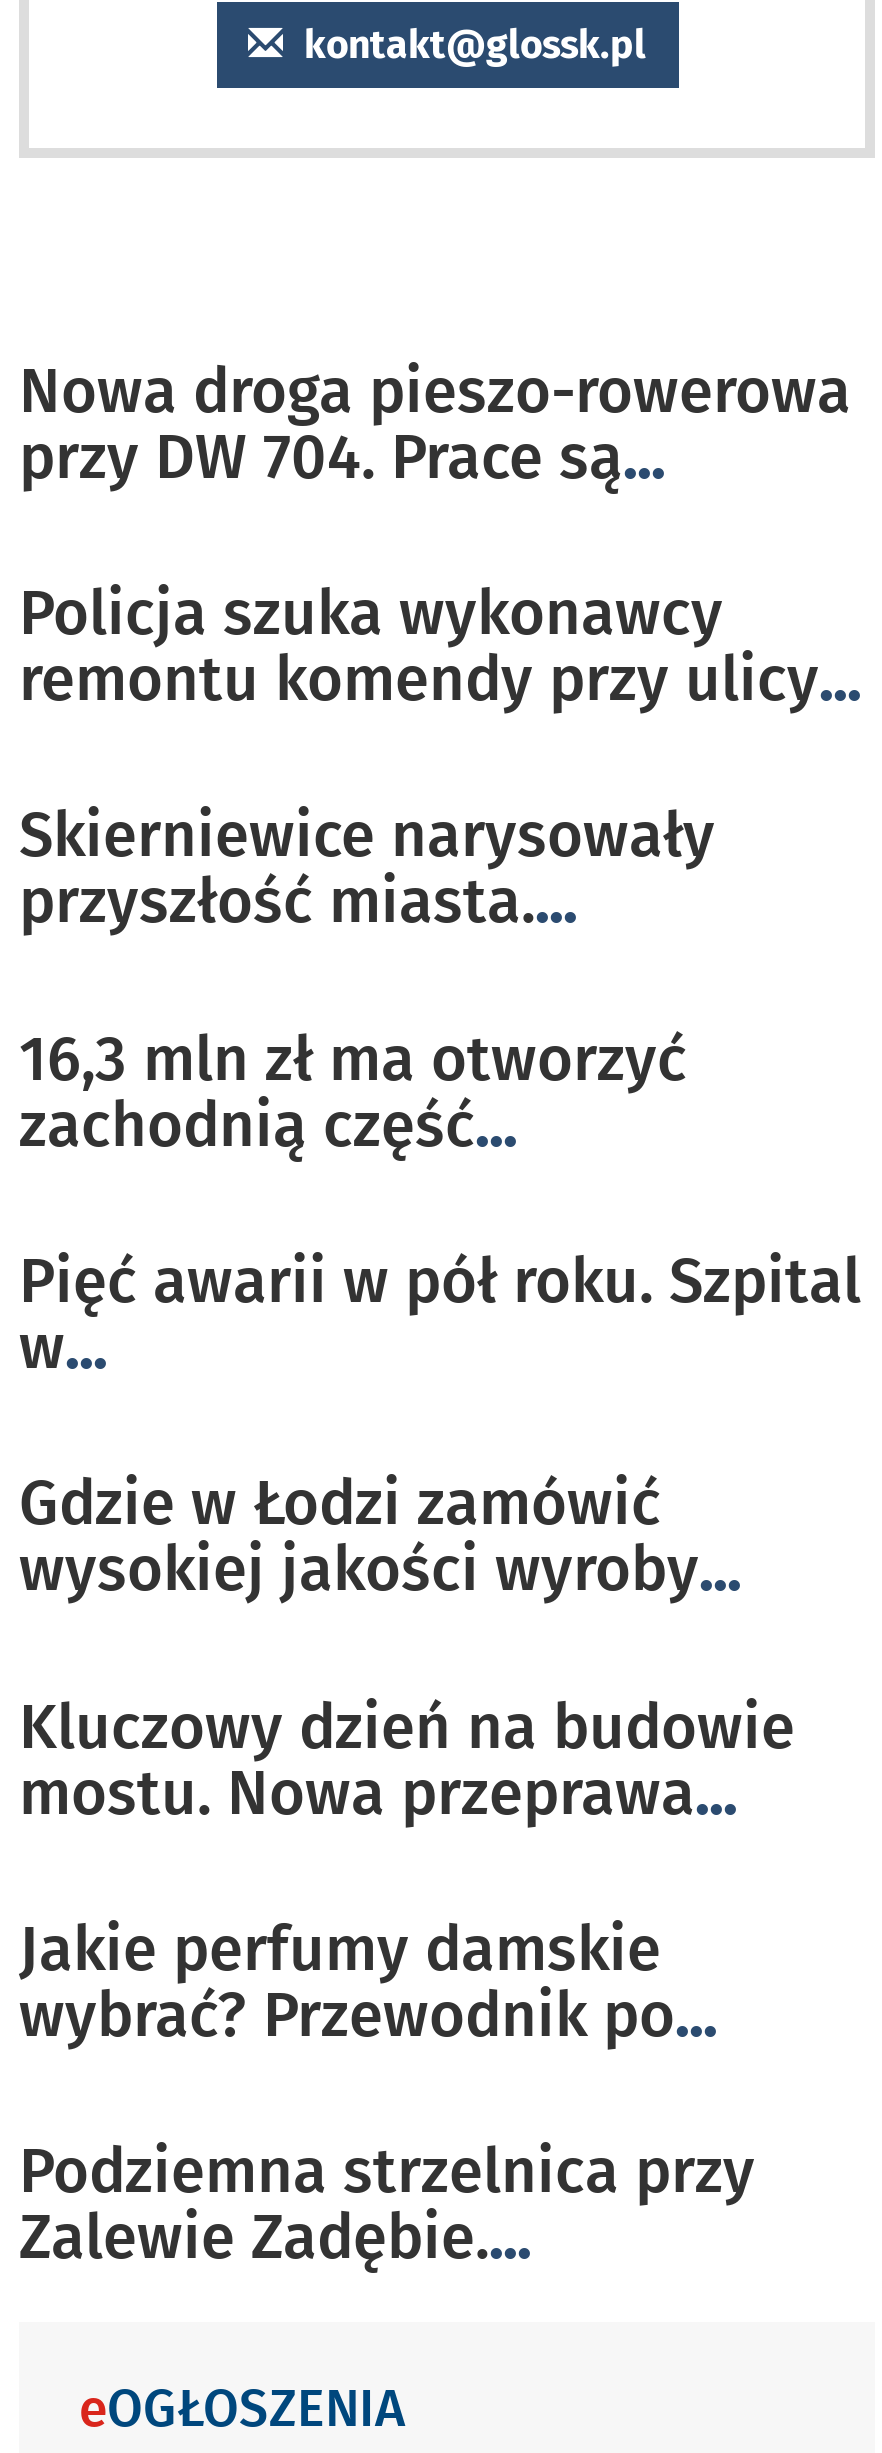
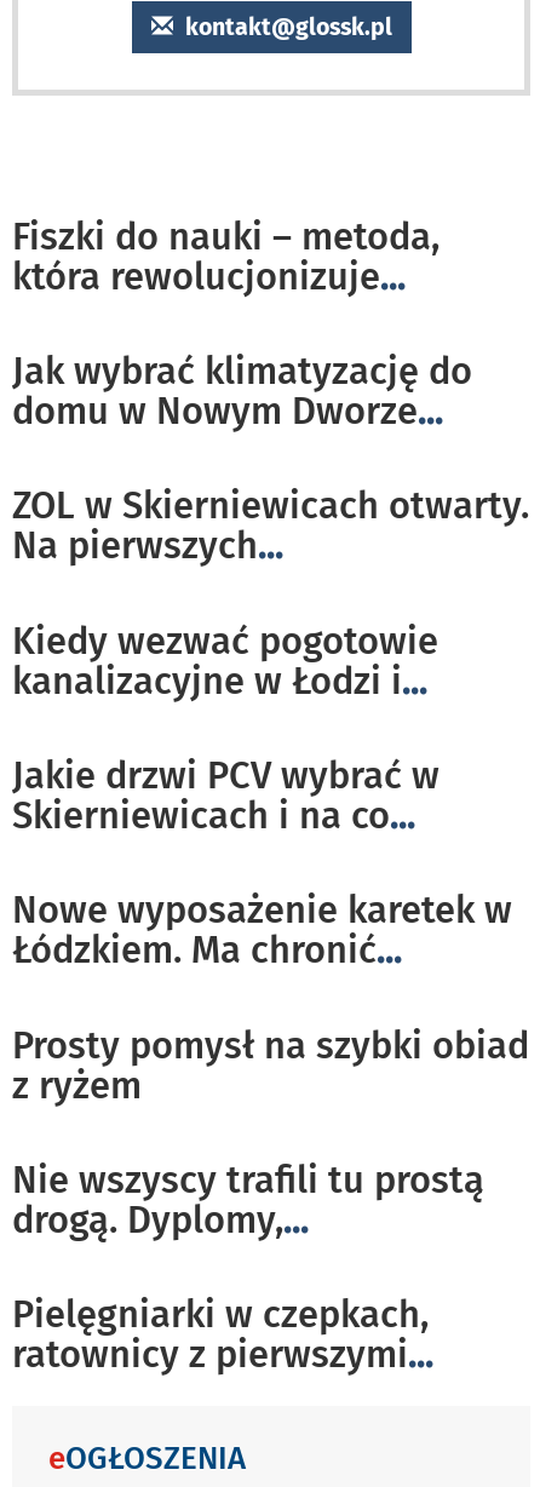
- Nowa droga pieszo-rowerowa
- przy DW 704. Prace są...
+ Fiszki do nauki – metoda,
+ która rewolucjonizuje...

- Policja szuka wykonawcy
- remontu komendy przy ulicy...
+ Jak wybrać klimatyzację do
+ domu w Nowym Dworze...

- Skierniewice narysowały
- przyszłość miasta....
+ ZOL w Skierniewicach otwarty.
+ Na pierwszych...

- 16,3 mln zł ma otworzyć
- zachodnią część...
+ Kiedy wezwać pogotowie
+ kanalizacyjne w Łodzi i...

- Pięć awarii w pół roku. Szpital
- w...
+ Jakie drzwi PCV wybrać w
+ Skierniewicach i na co...

- Gdzie w Łodzi zamówić
- wysokiej jakości wyroby...
+ Nowe wyposażenie karetek w
+ Łódzkiem. Ma chronić...

- Kluczowy dzień na budowie
- mostu. Nowa przeprawa...
+ Prosty pomysł na szybki obiad
+ z ryżem

- Jakie perfumy damskie
- wybrać? Przewodnik po...
+ Nie wszyscy trafili tu prostą
+ drogą. Dyplomy,...

- Podziemna strzelnica przy
- Zalewie Zadębie....
+ Pielęgniarki w czepkach,
+ ratownicy z pierwszymi...
